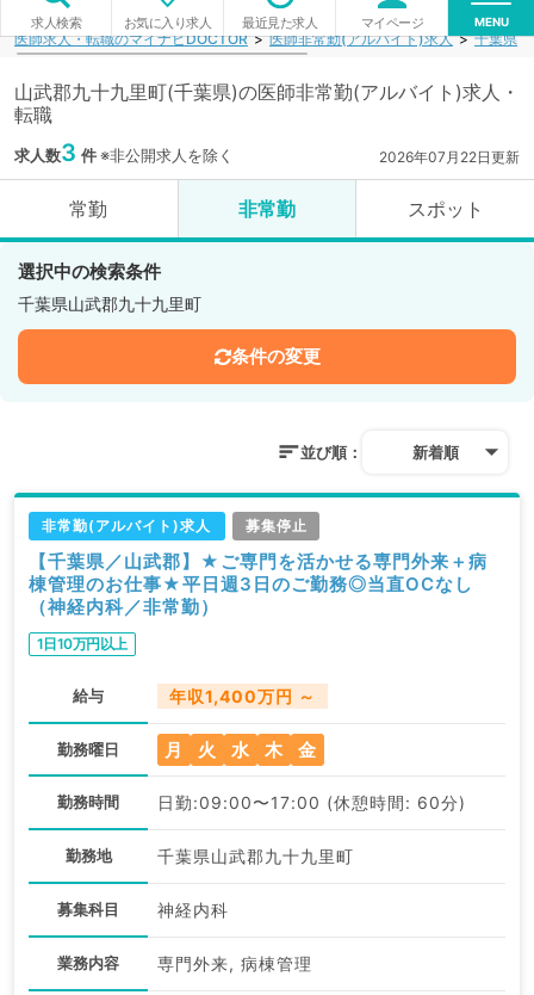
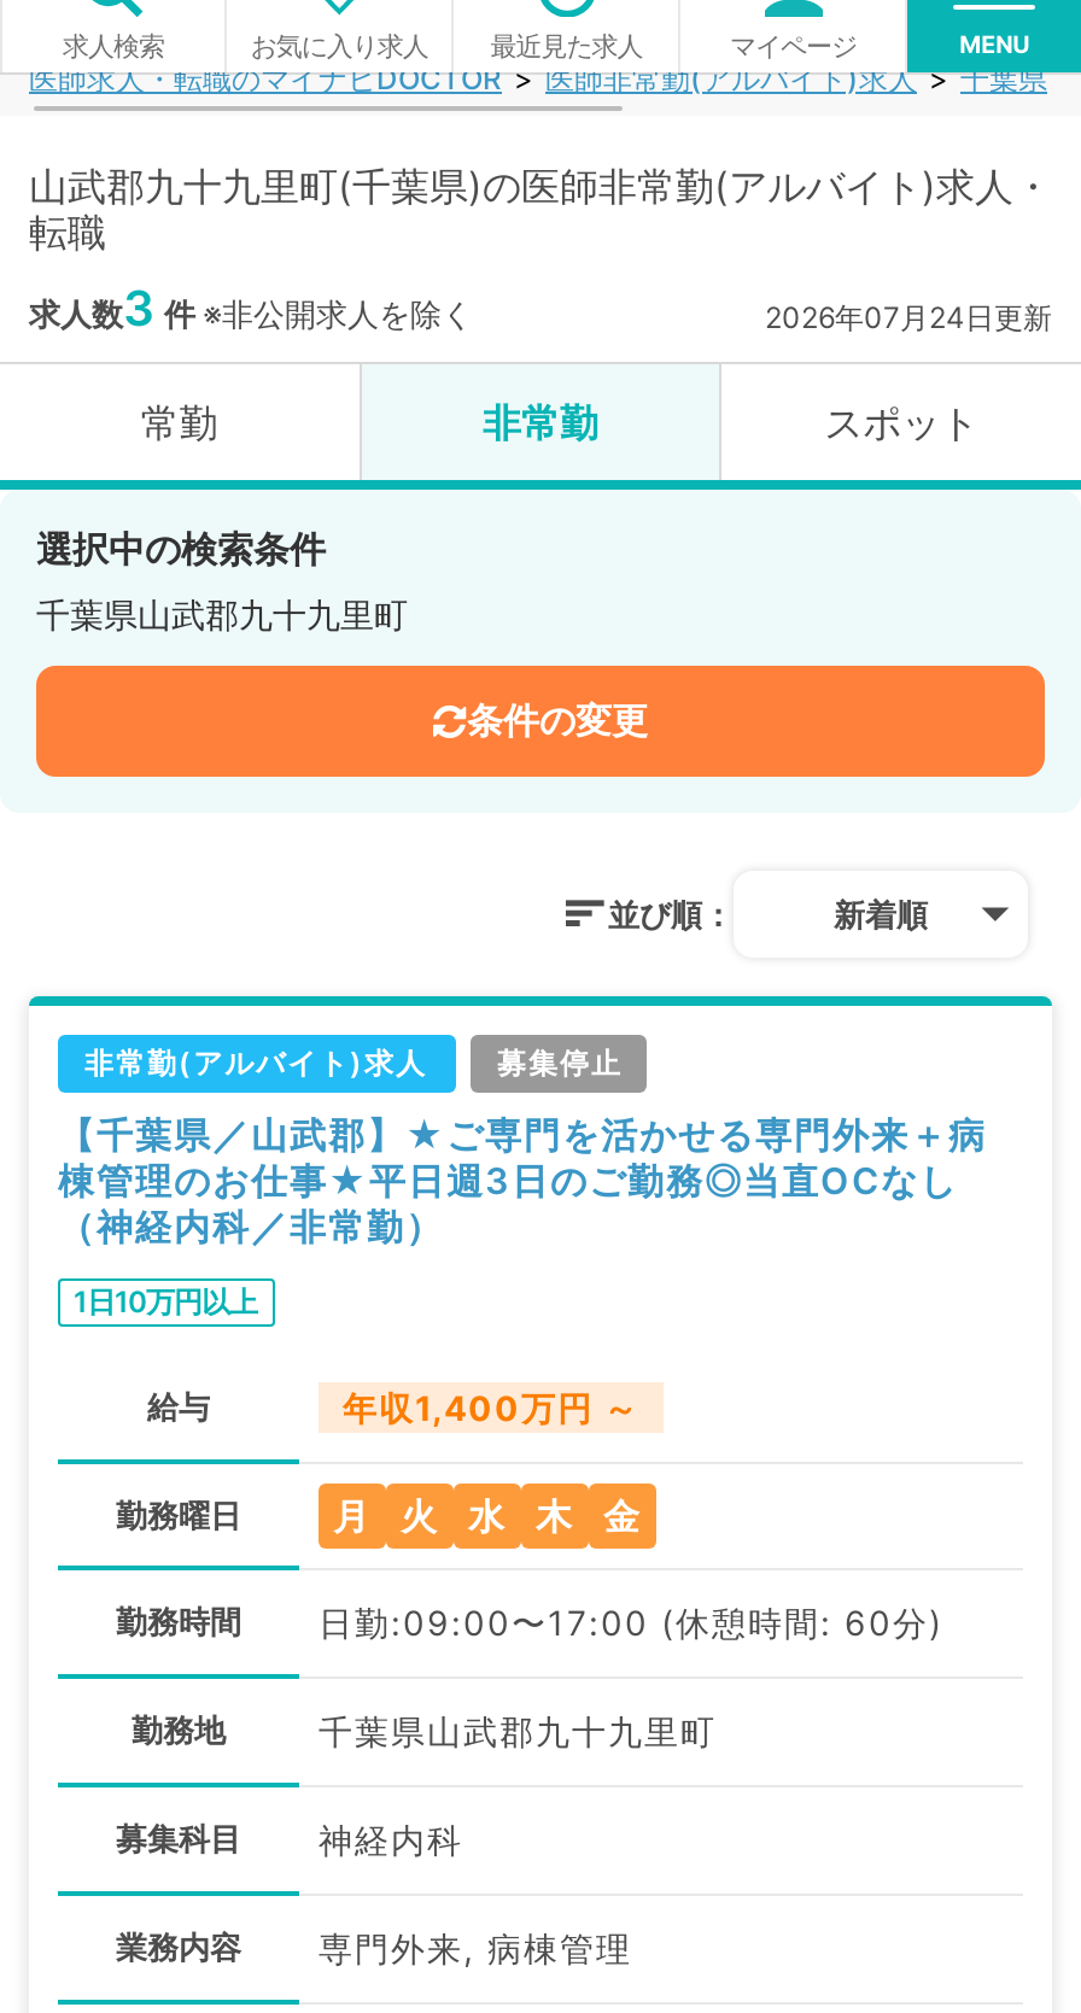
- 2026年07月22日更新
+ 2026年07月24日更新
